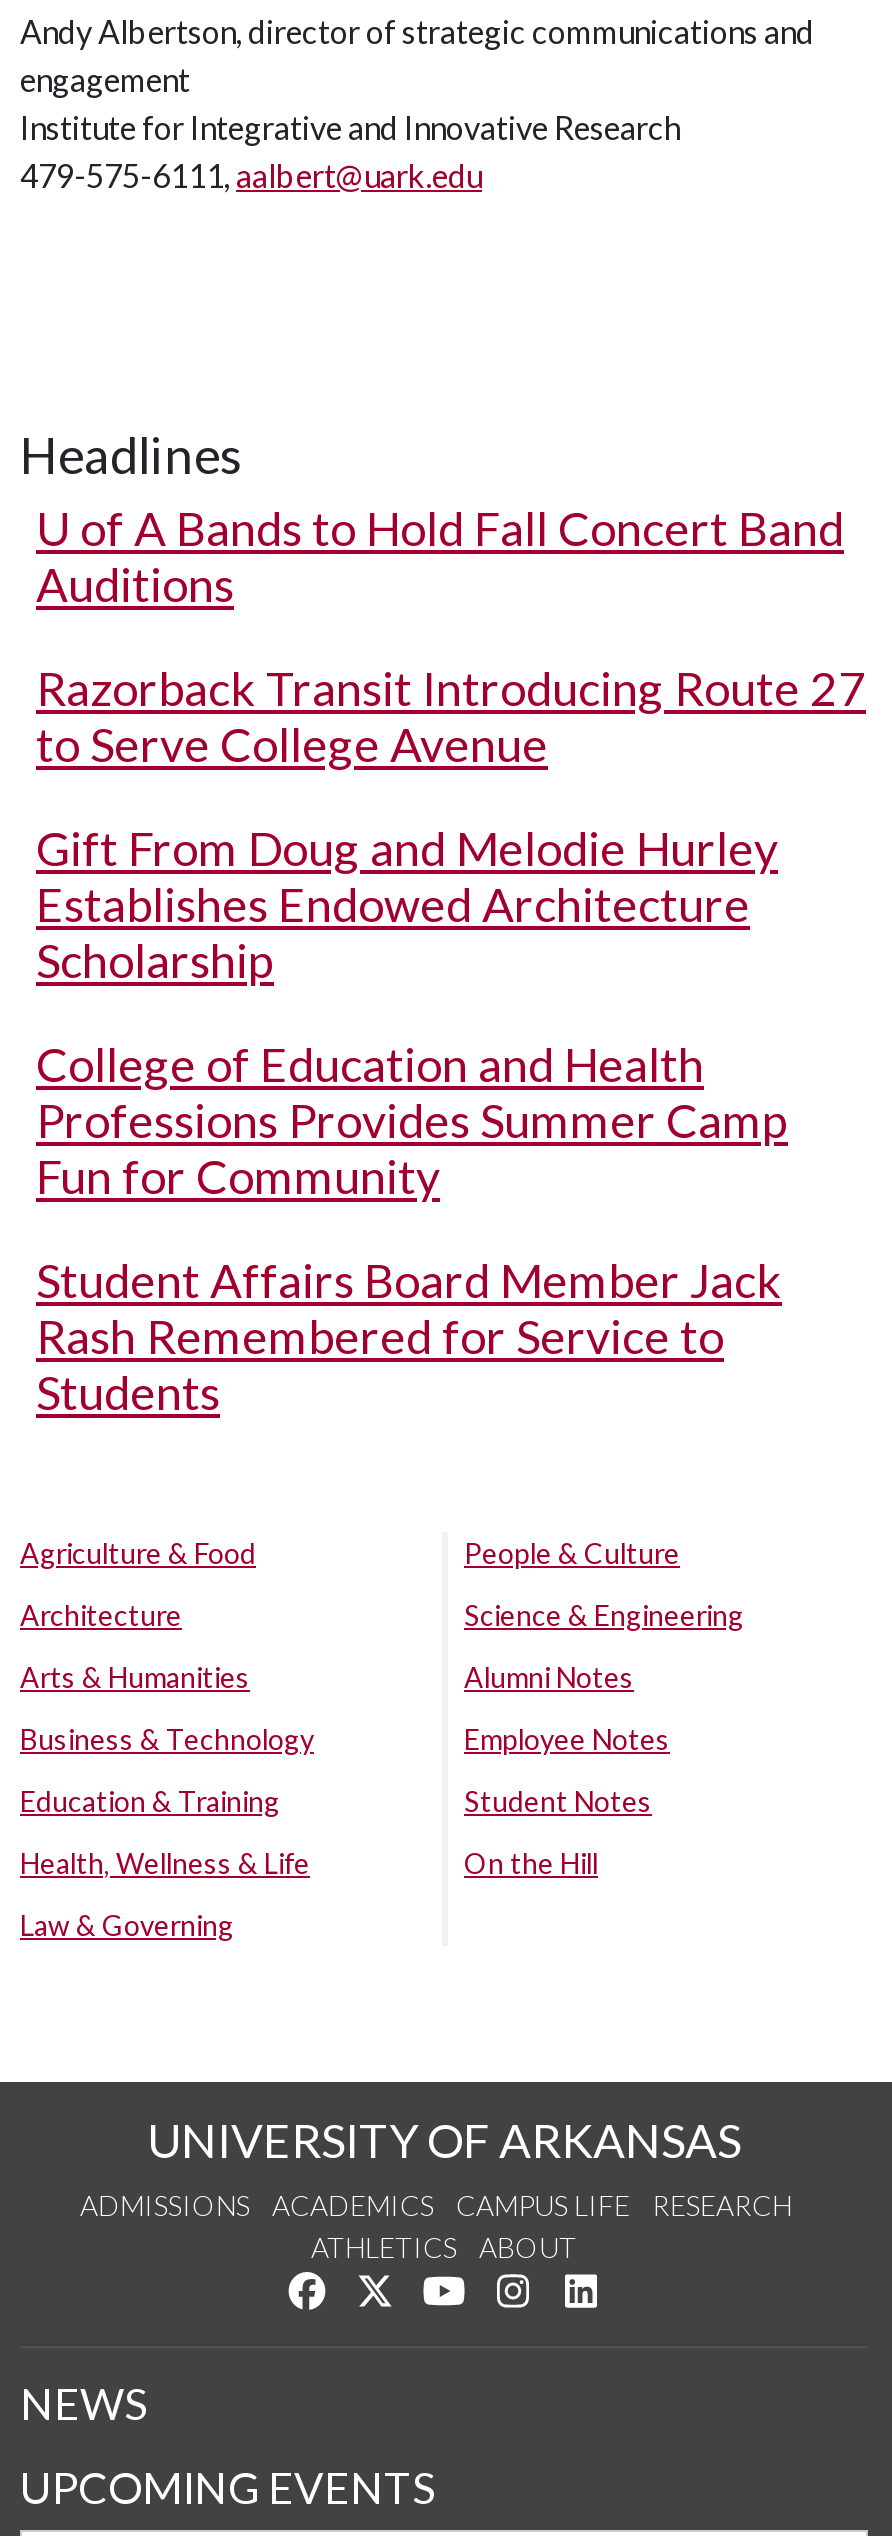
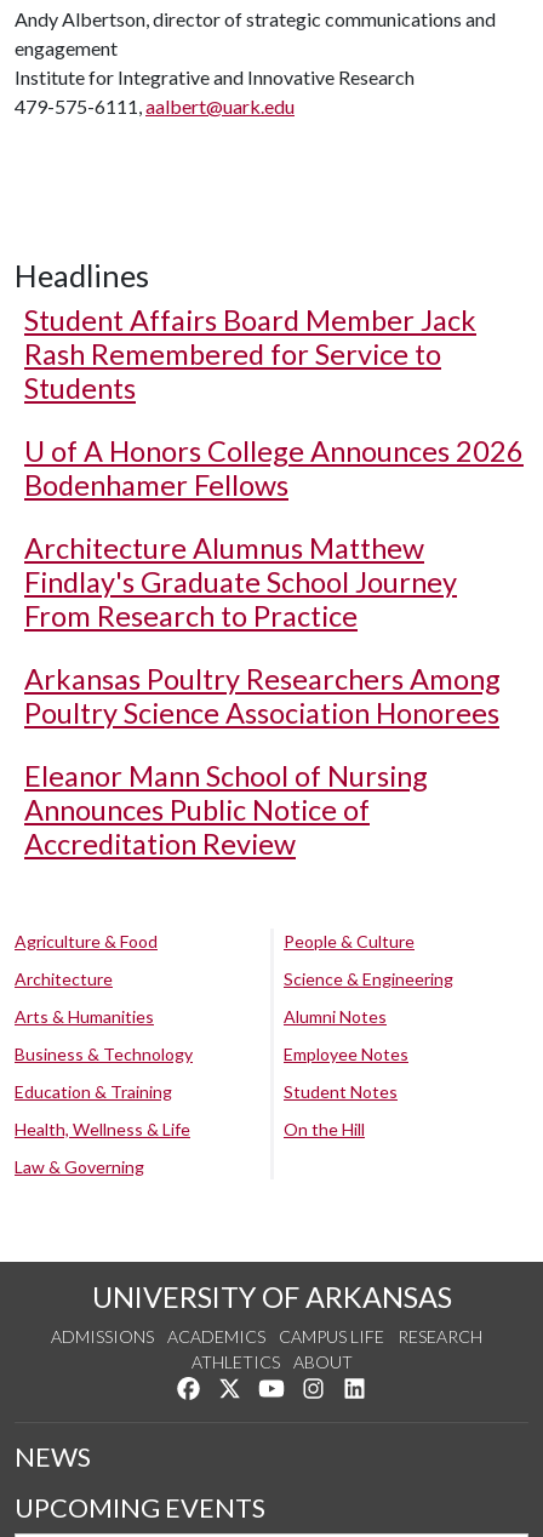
- U of A Bands to Hold Fall Concert Band
- Auditions
- Razorback Transit Introducing Route 27
- to Serve College Avenue
- Gift From Doug and Melodie Hurley
- Establishes Endowed Architecture
- Scholarship
- College of Education and Health
- Professions Provides Summer Camp
- Fun for Community

moved up: Student Affairs Board Member Jack | Rash Remembered for Service to | Students

+ U of A Honors College Announces 2026
+ Bodenhamer Fellows
+ Architecture Alumnus Matthew
+ Findlay's Graduate School Journey
+ From Research to Practice
+ Arkansas Poultry Researchers Among
+ Poultry Science Association Honorees
+ Eleanor Mann School of Nursing
+ Announces Public Notice of
+ Accreditation Review
